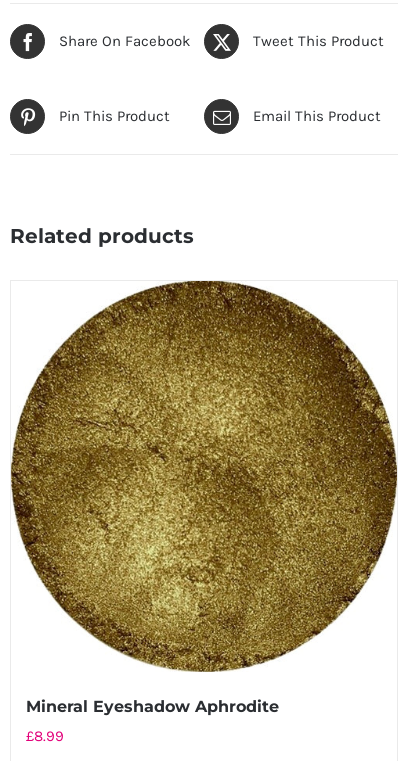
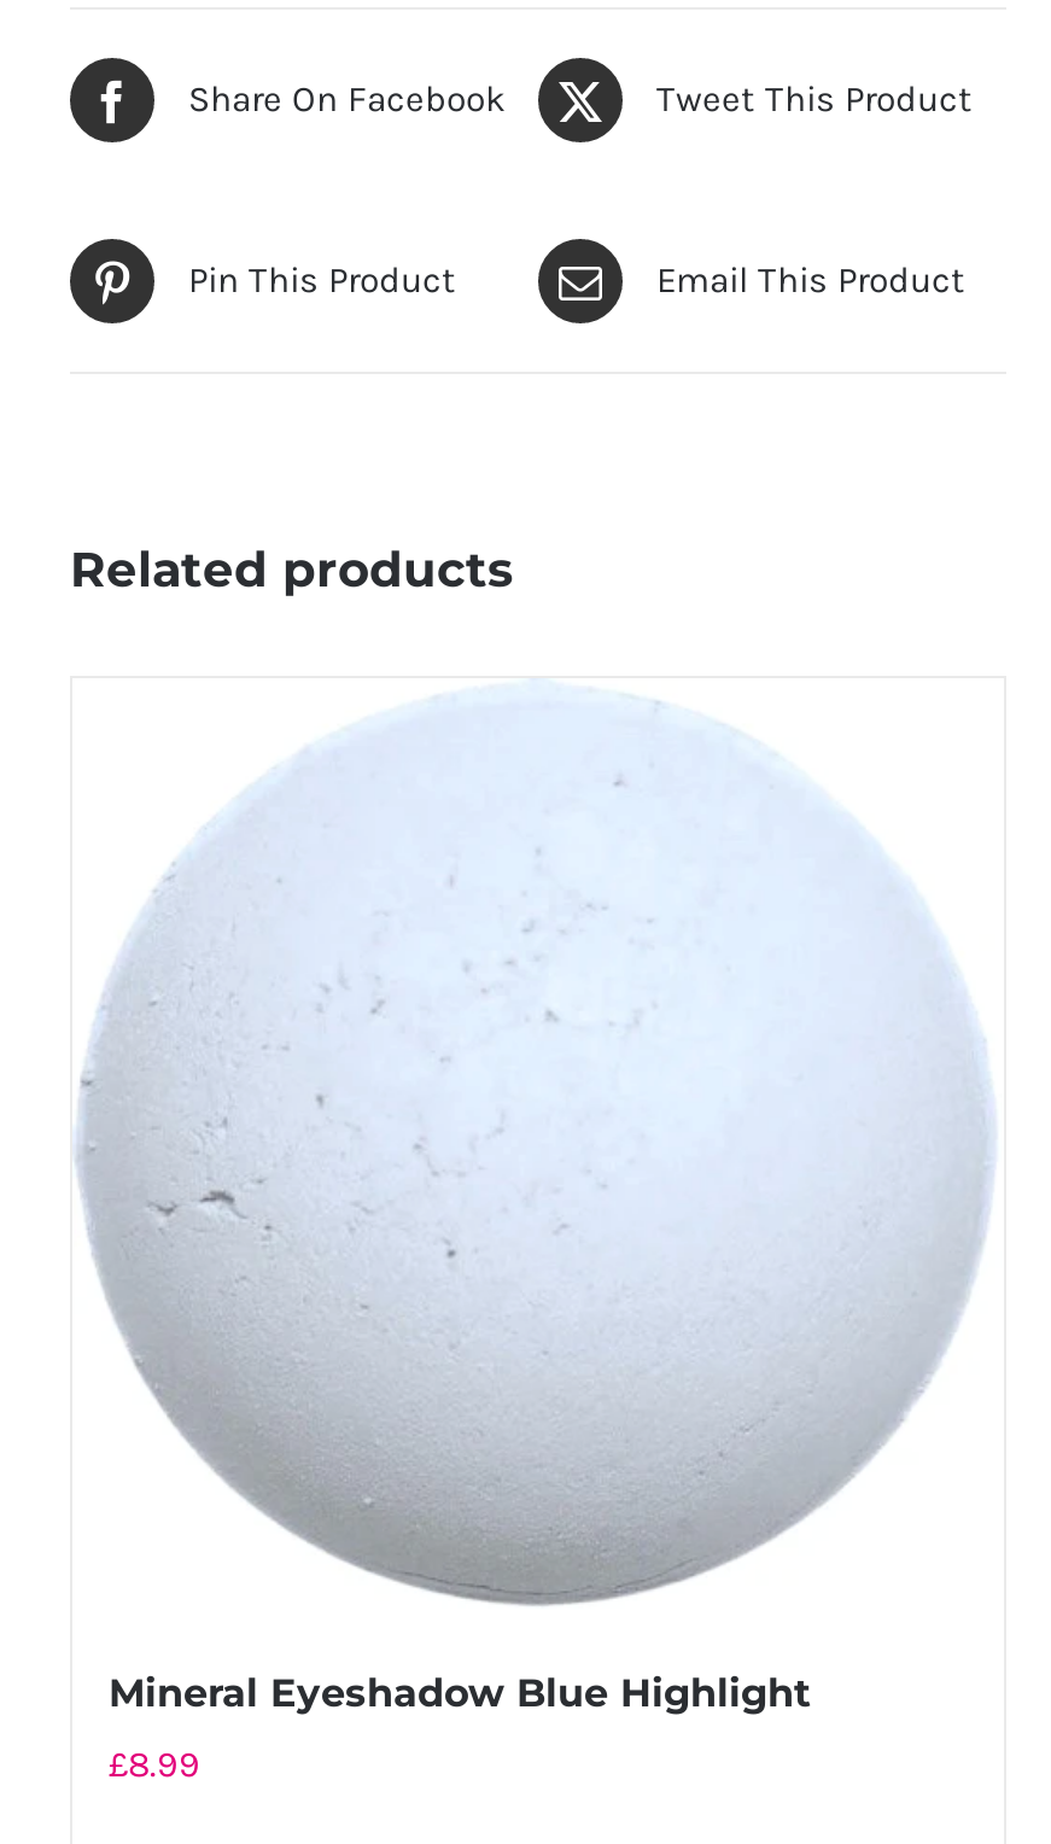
- [image]
- Mineral Eyeshadow Aphrodite
+ [image]
+ Mineral Eyeshadow Blue Highlight
